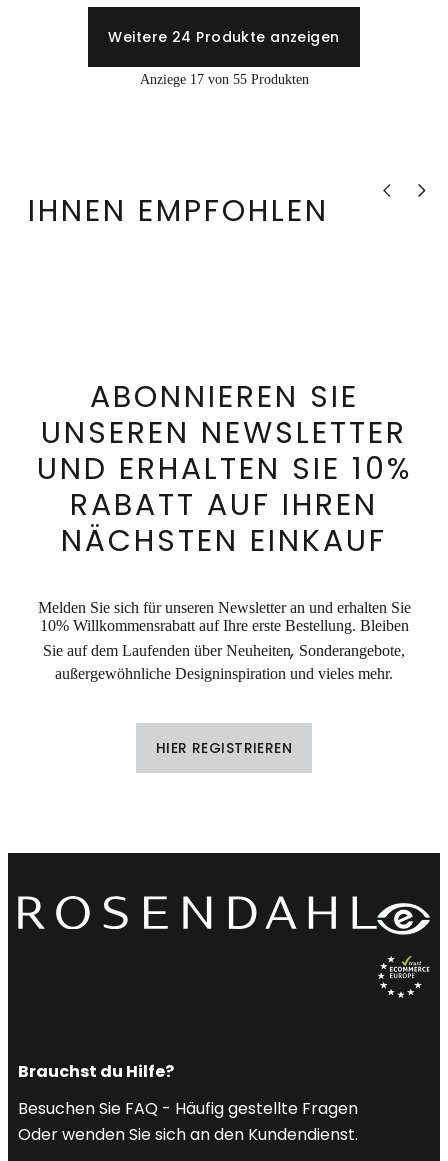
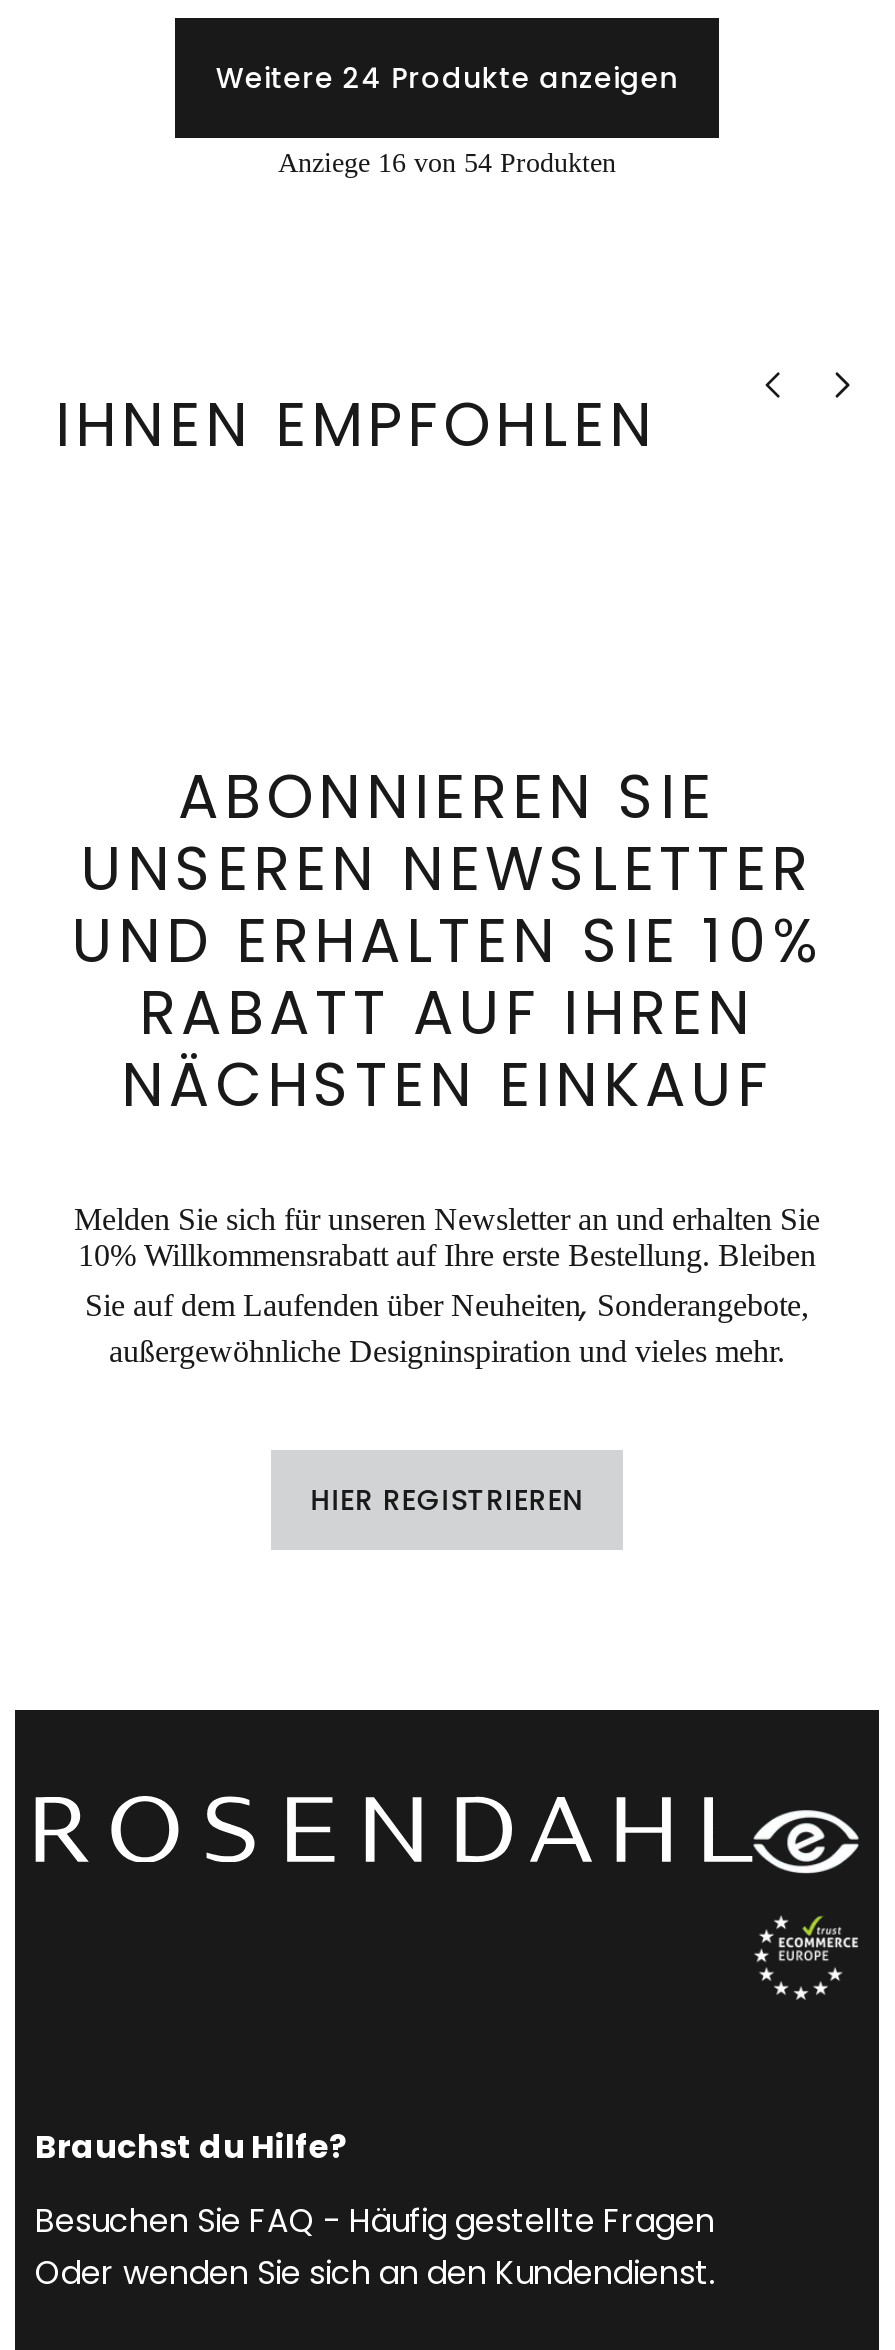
- Anziege 17 von 55 Produkten
+ Anziege 16 von 54 Produkten
